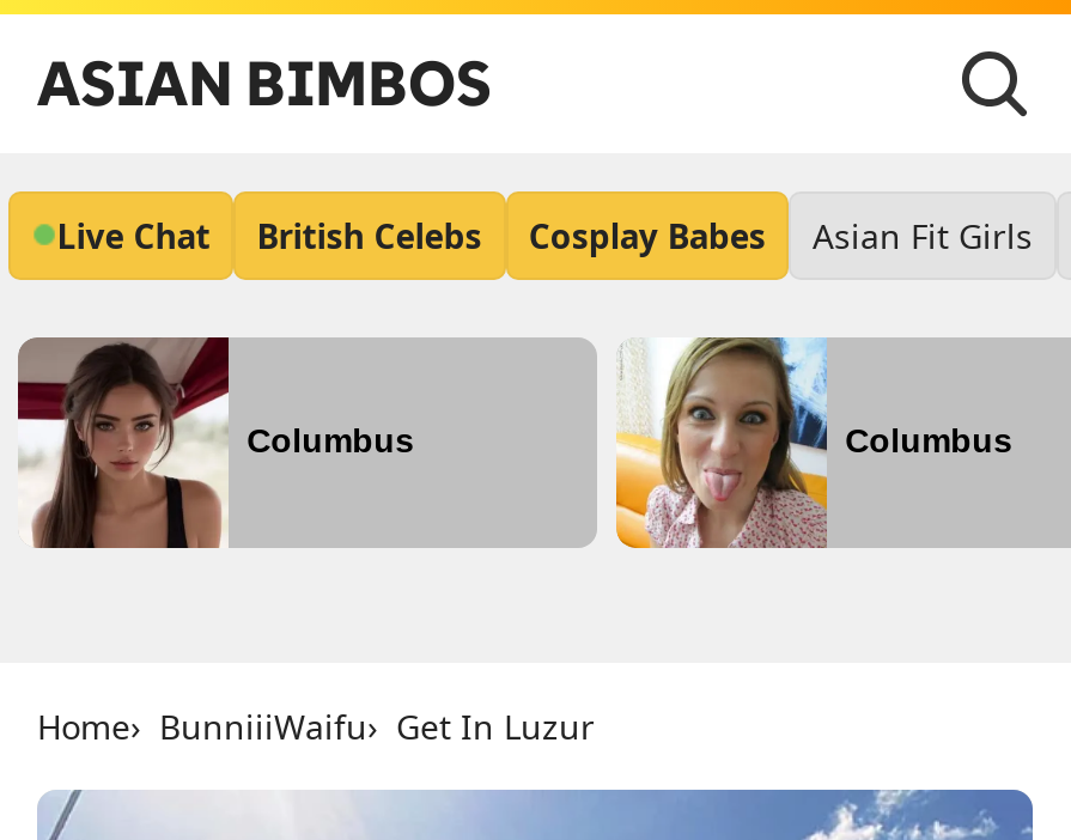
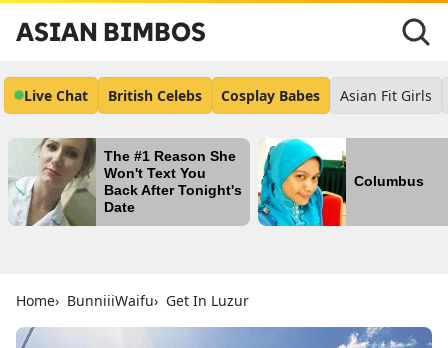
- [image]
- Columbus
+ [image]
+ The #1 Reason She
+ Won't Text You
+ Back After Tonight's
+ Date

- [image]
+ [image]
